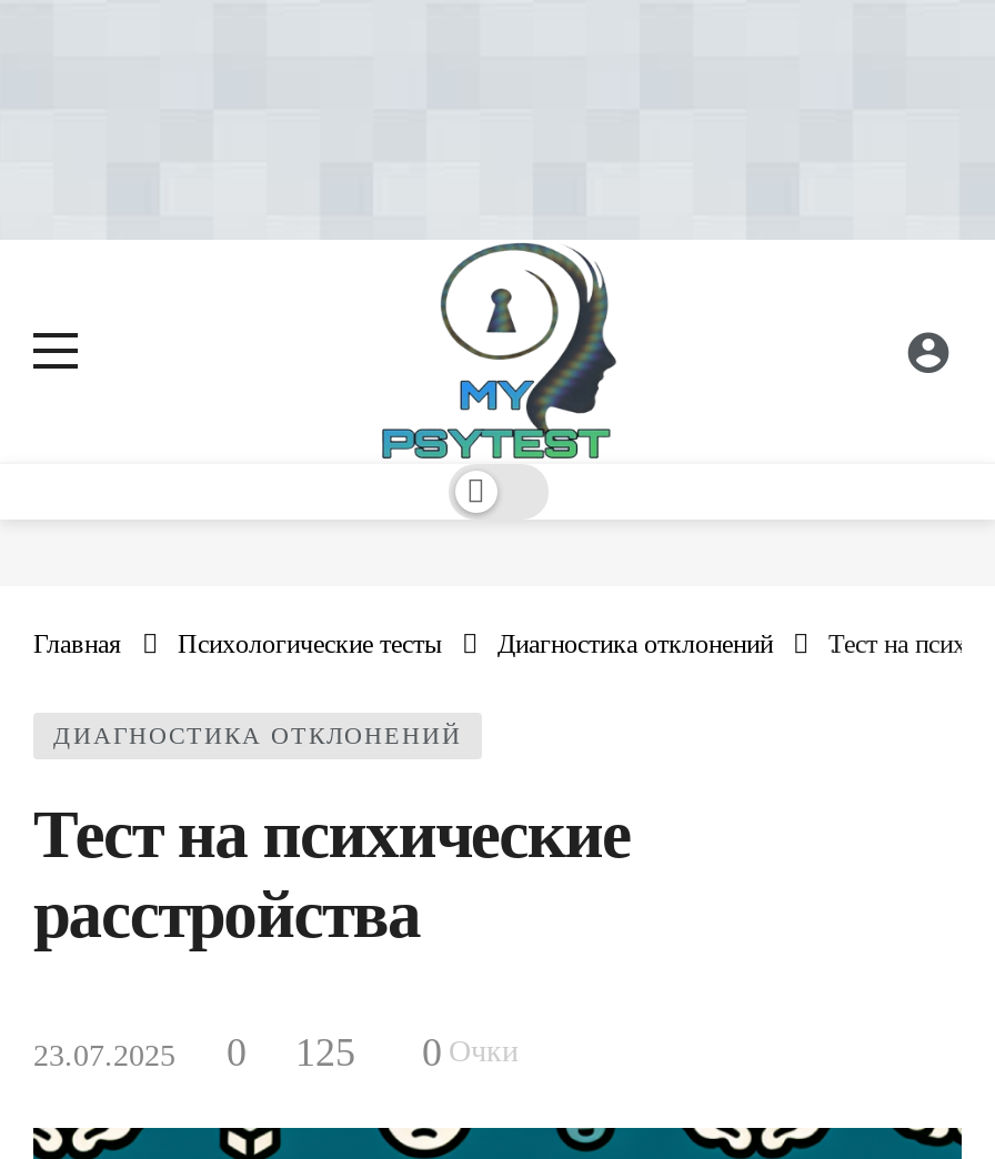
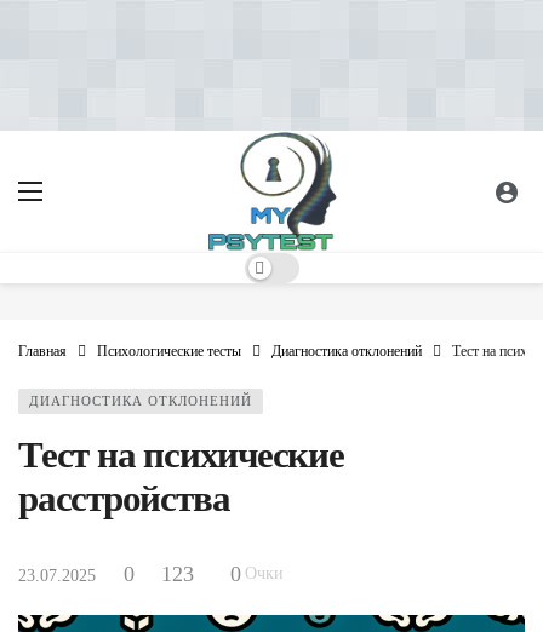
- 23.07.2025 0 125 0 Очки
+ 23.07.2025 0 123 0 Очки
